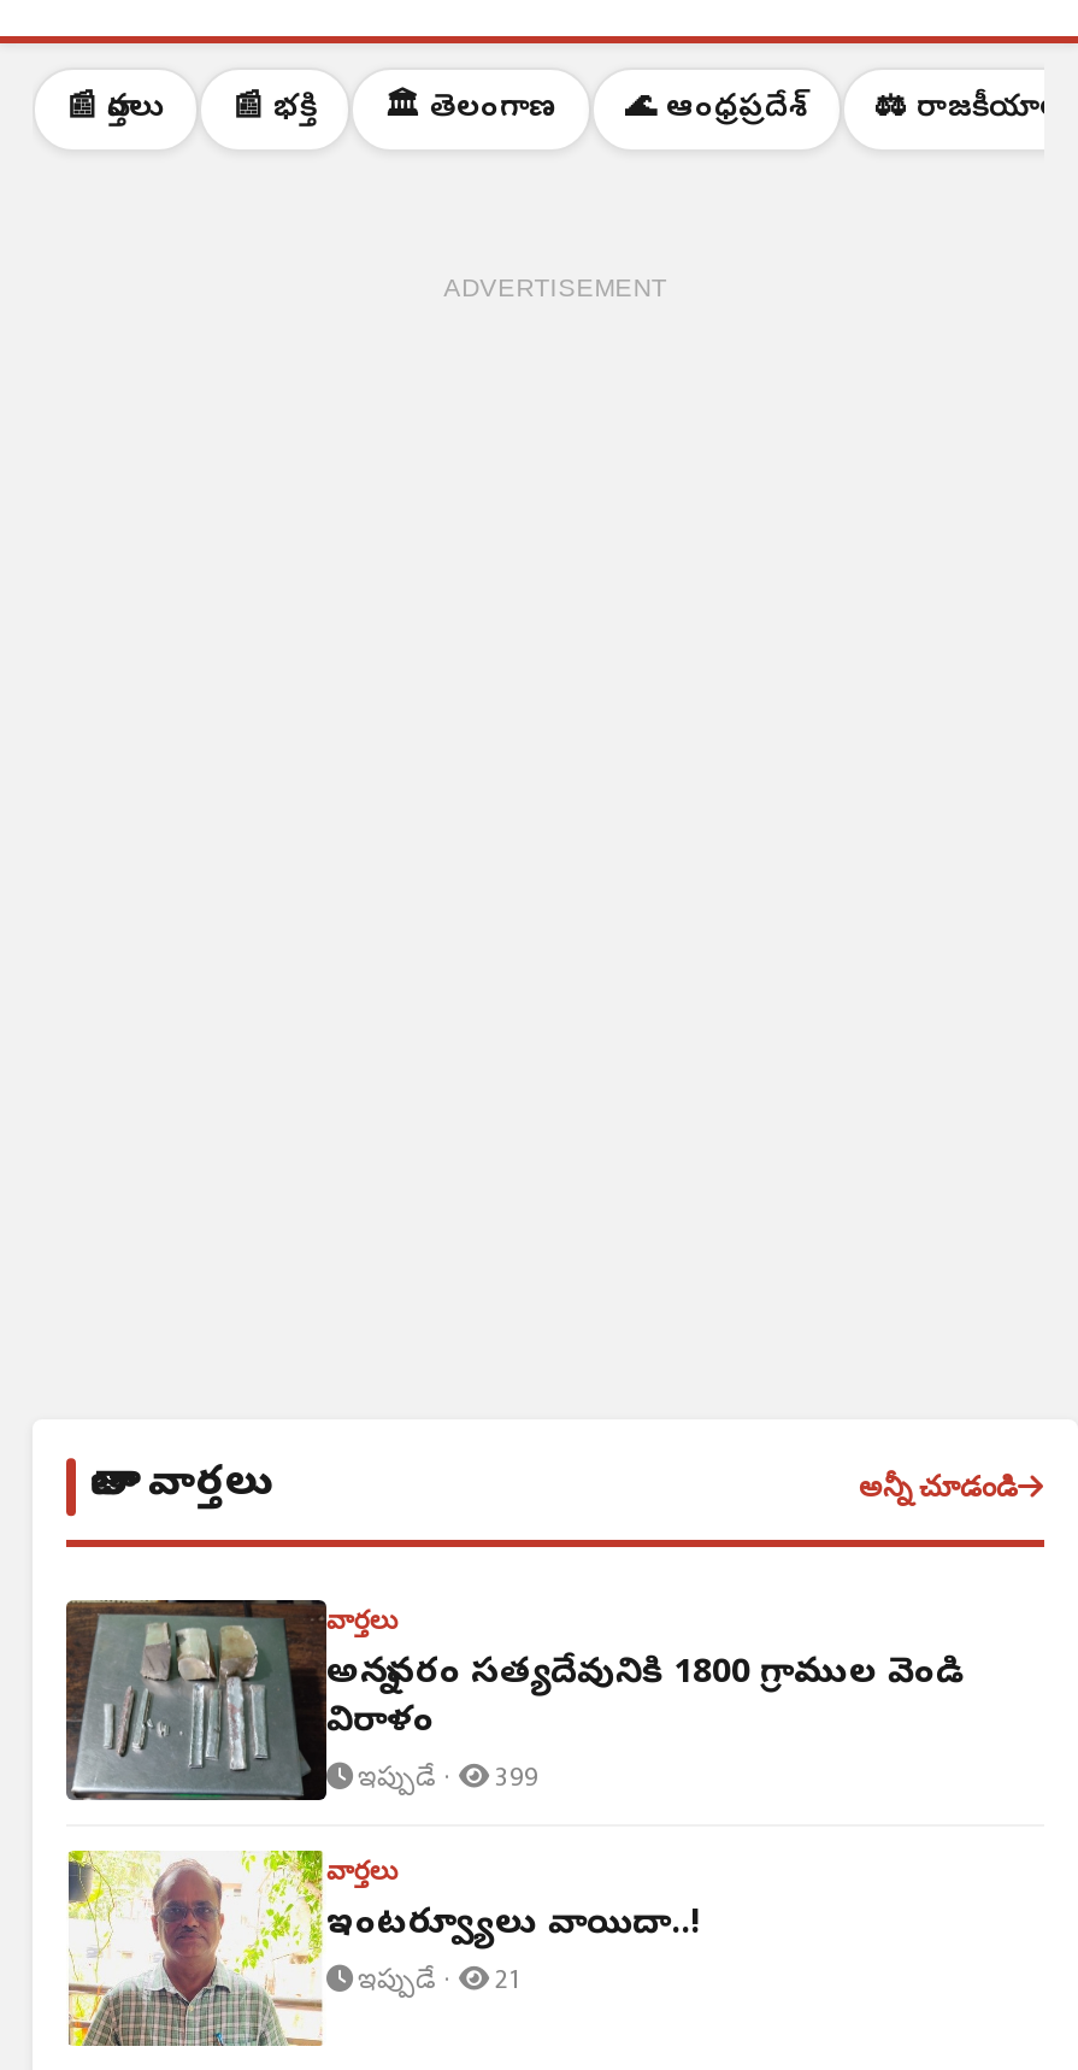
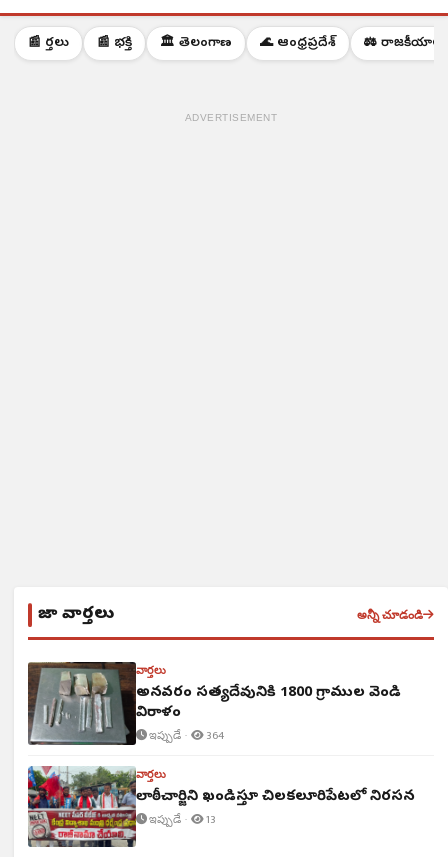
- ఇప్పుడే · 399
+ ఇప్పుడే · 364

- [image]
- ఇంటర్వ్యూలు వాయిదా..!
+ [image]
+ లాఠీచార్జిని ఖండిస్తూ చిలకలూరిపేటలో నిరసన

- ఇప్పుడే · 21
+ ఇప్పుడే · 13
